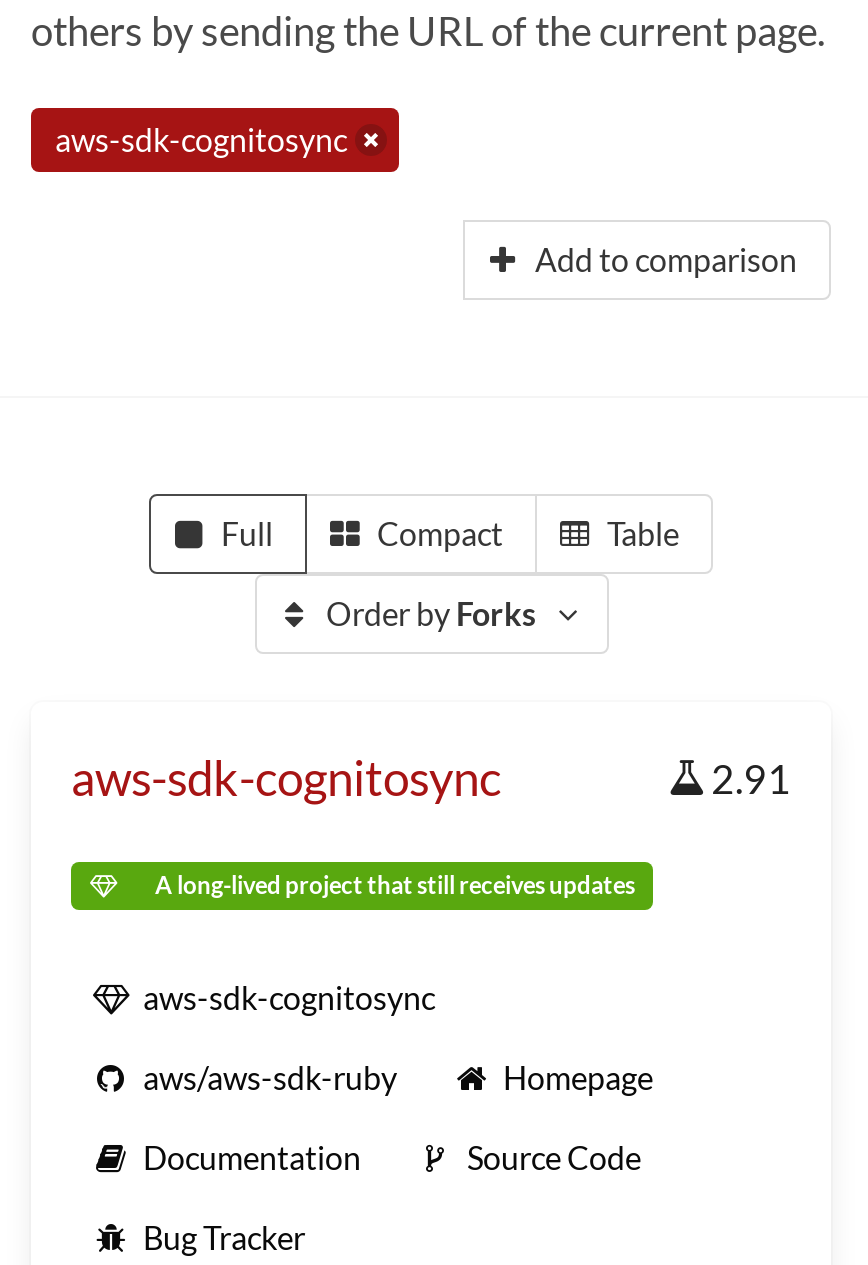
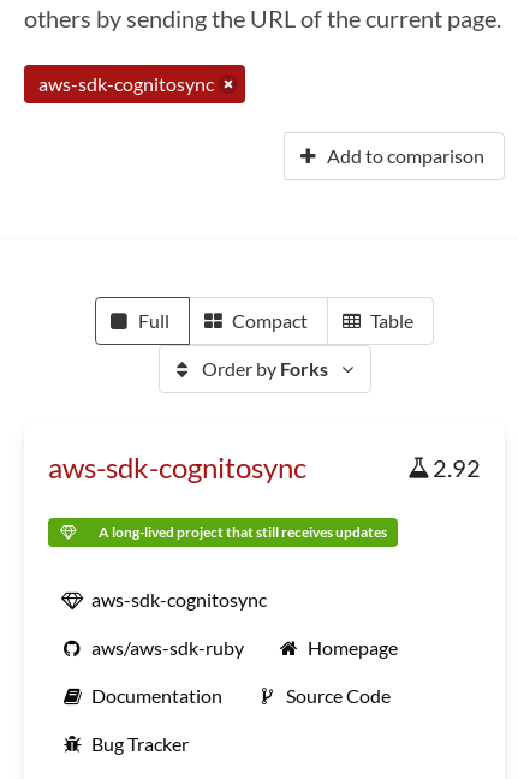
- 2.91
+ 2.92
